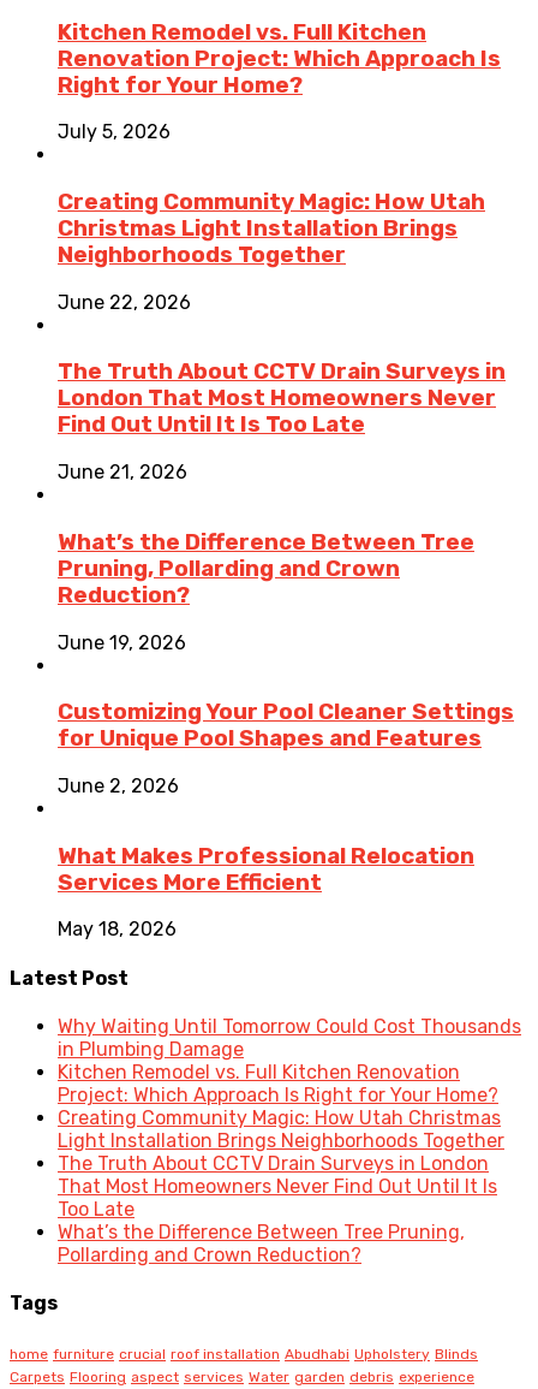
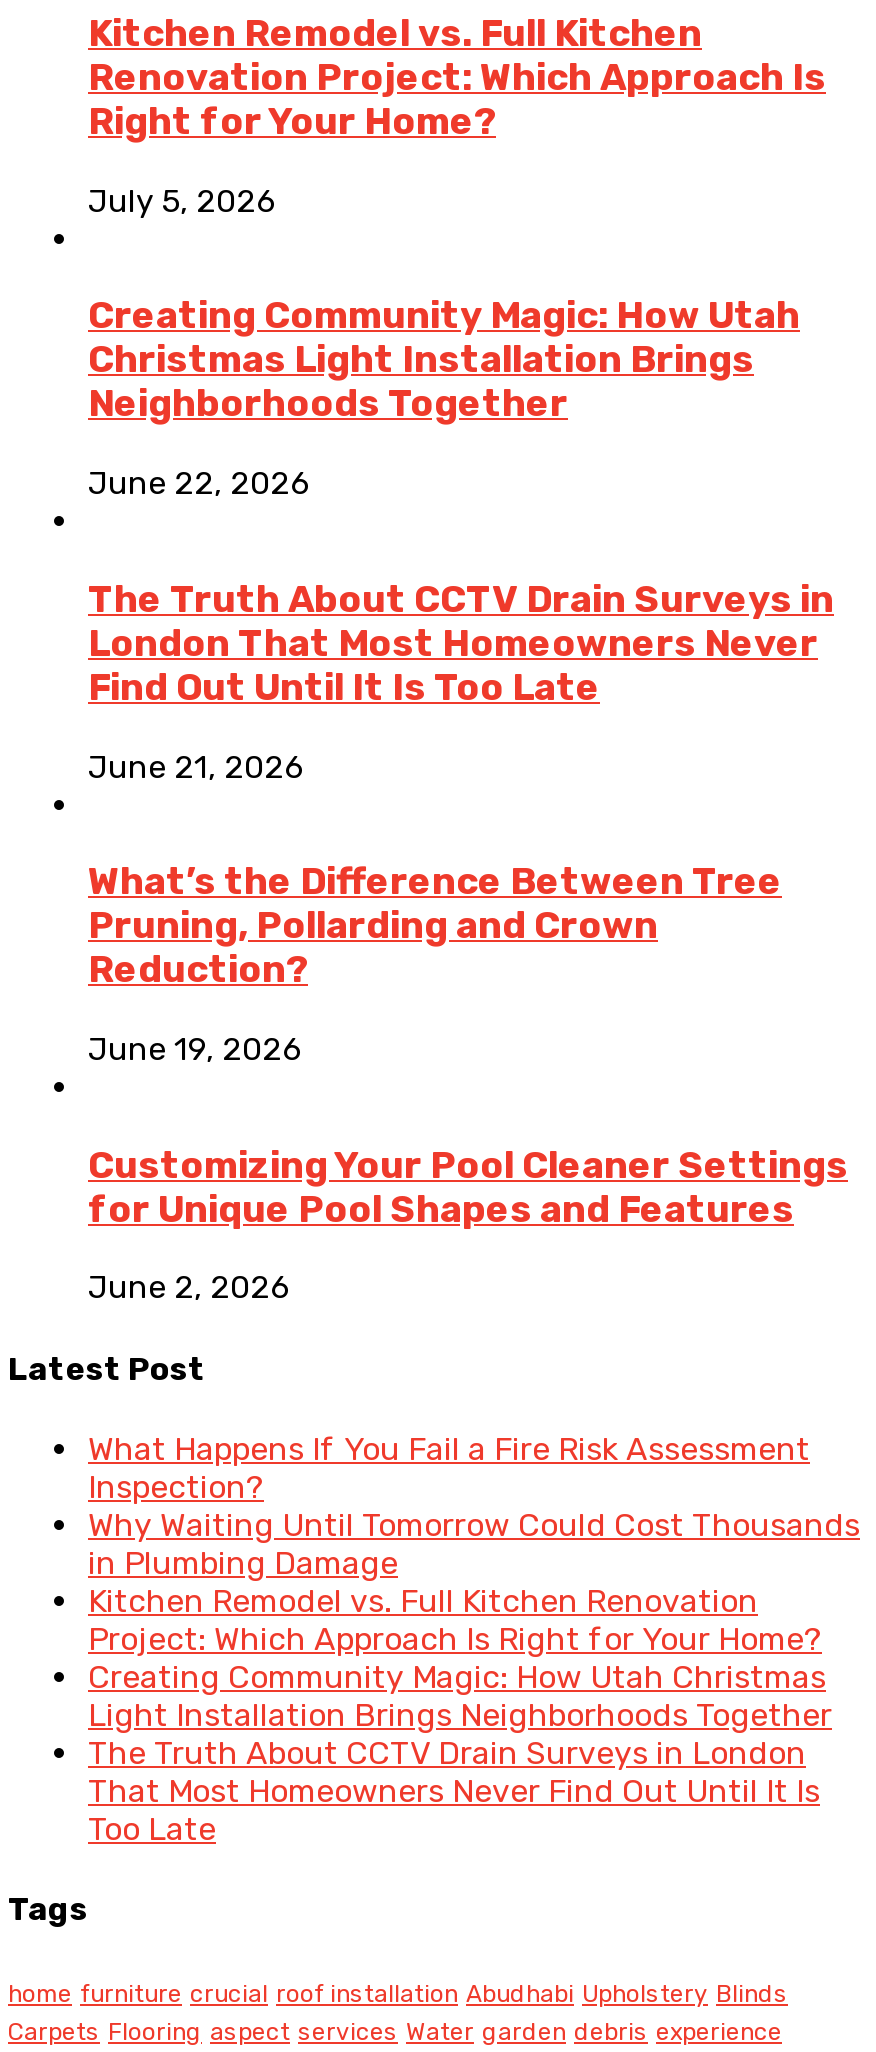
- What Makes Professional Relocation
- Services More Efficient
- May 18, 2026

+ What Happens If You Fail a Fire Risk Assessment
+ Inspection?

- What’s the Difference Between Tree Pruning,
- Pollarding and Crown Reduction?
